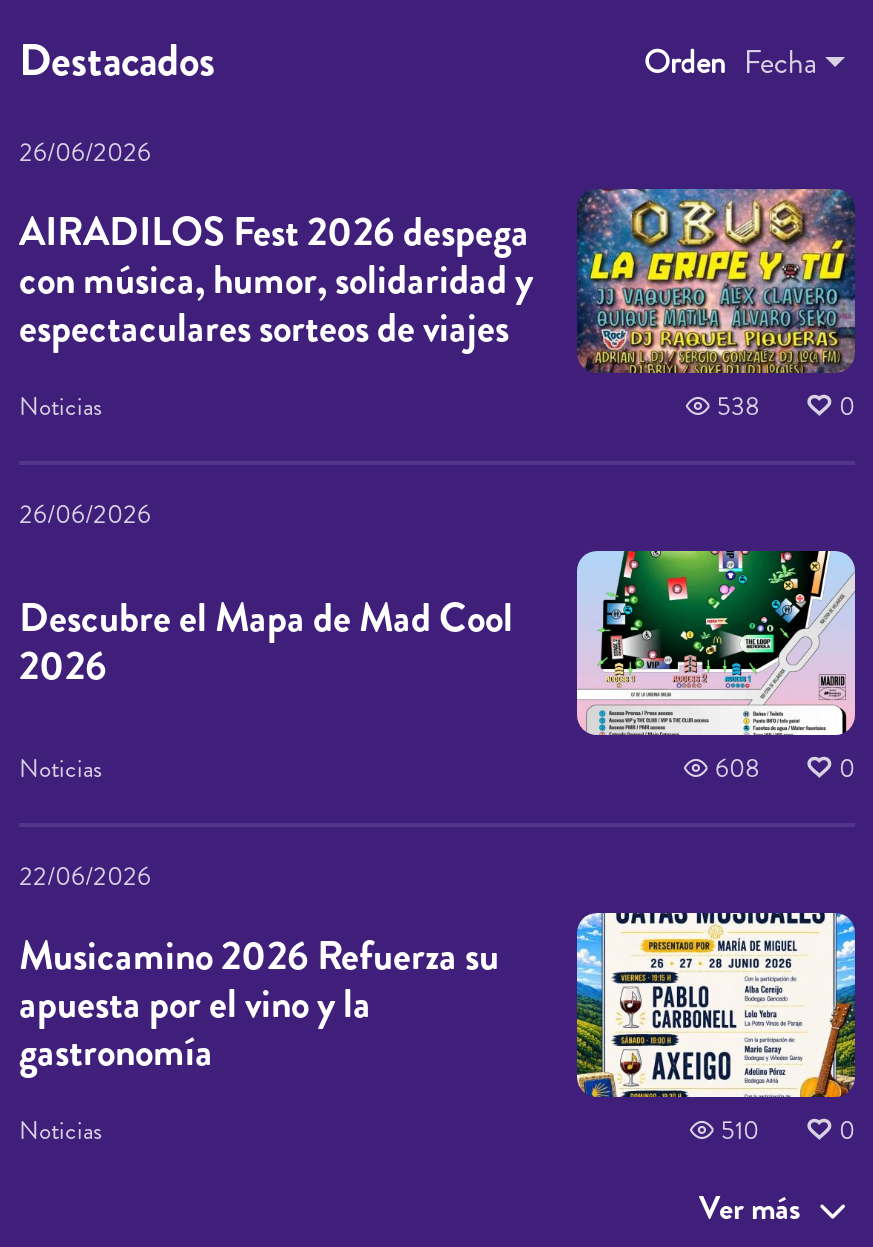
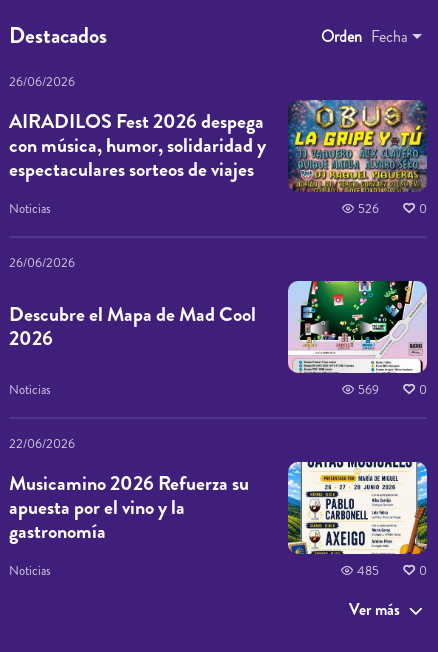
- 538
+ 526

- 608
+ 569

- 510
+ 485
